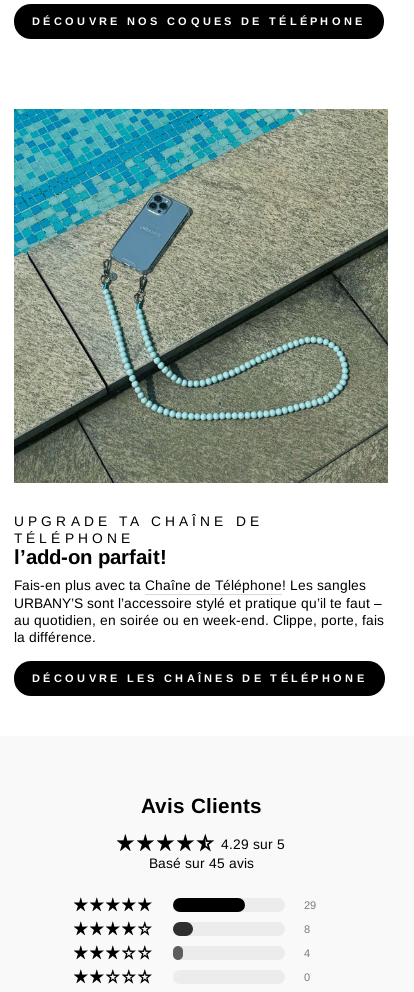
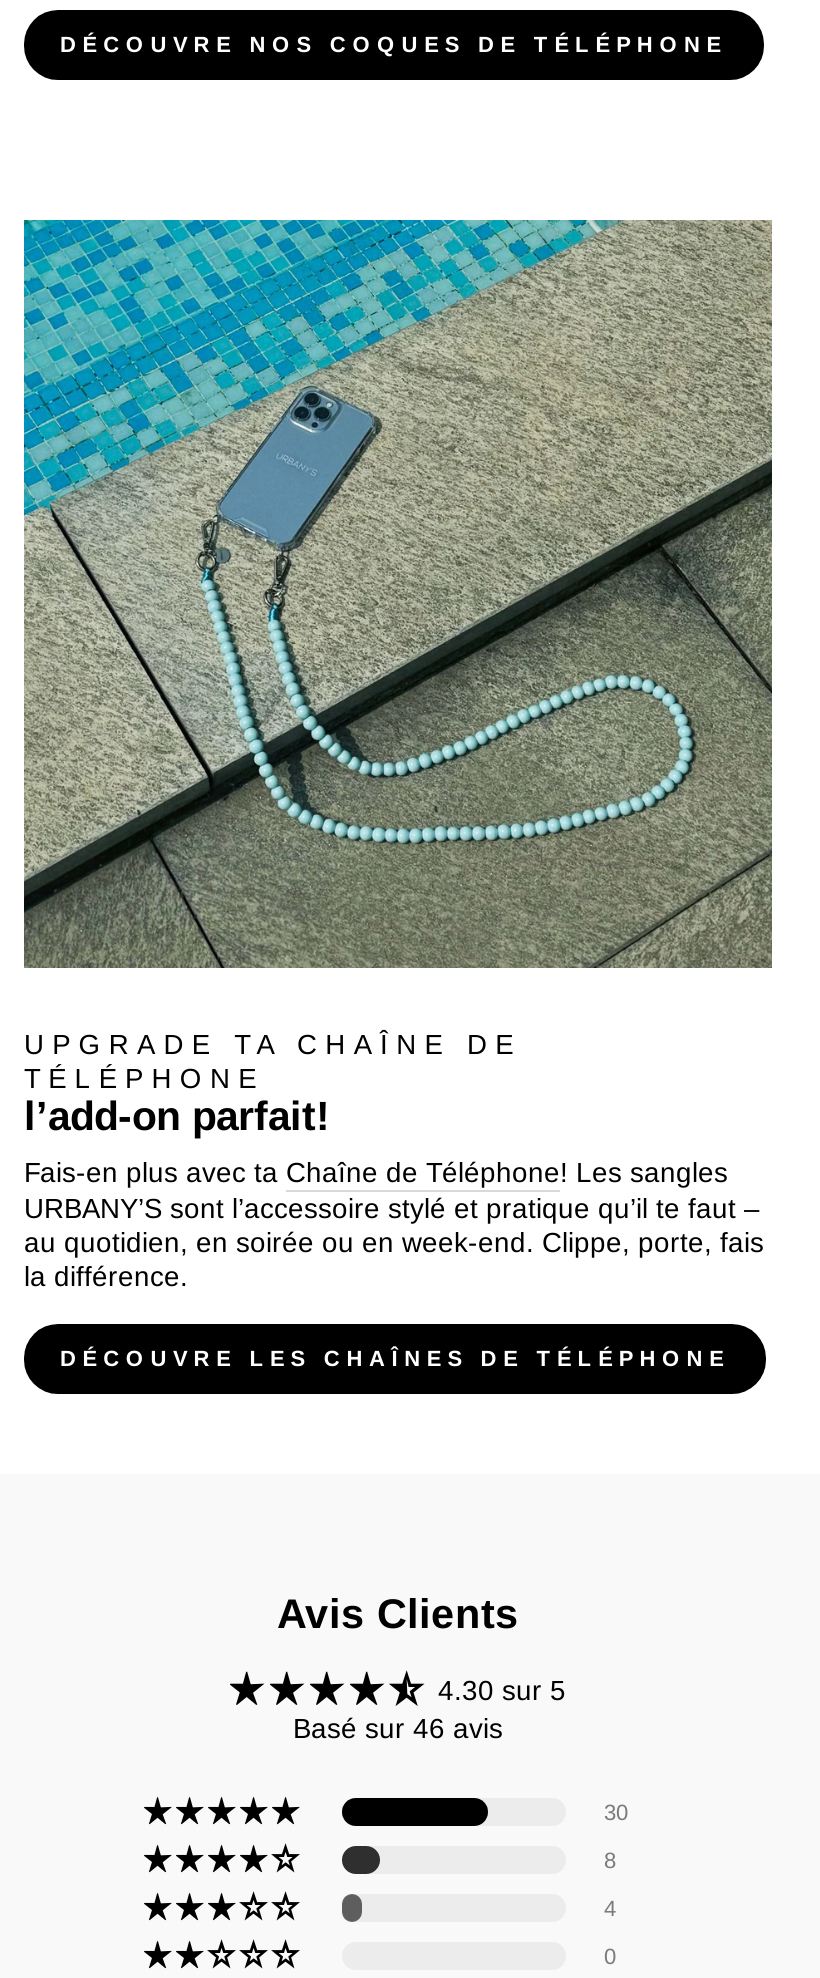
- 4.29 sur 5
+ 4.30 sur 5

- Basé sur 45 avis
+ Basé sur 46 avis

- 29
+ 30
